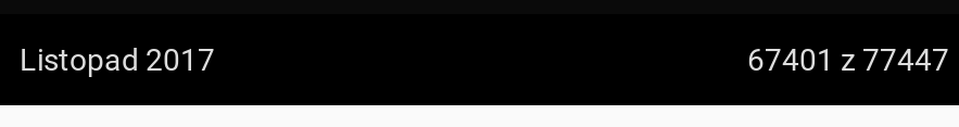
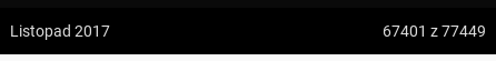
- 67401 z 77447
+ 67401 z 77449
